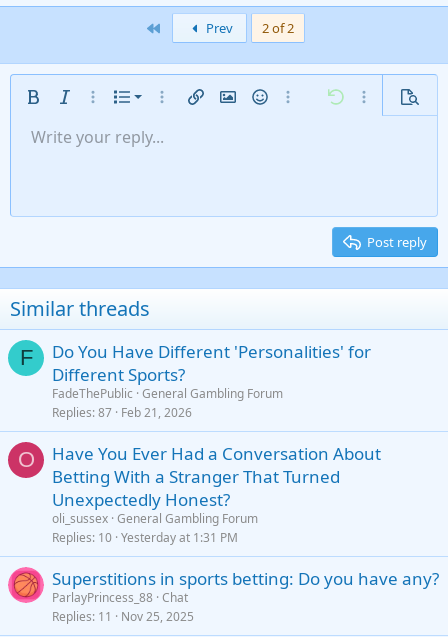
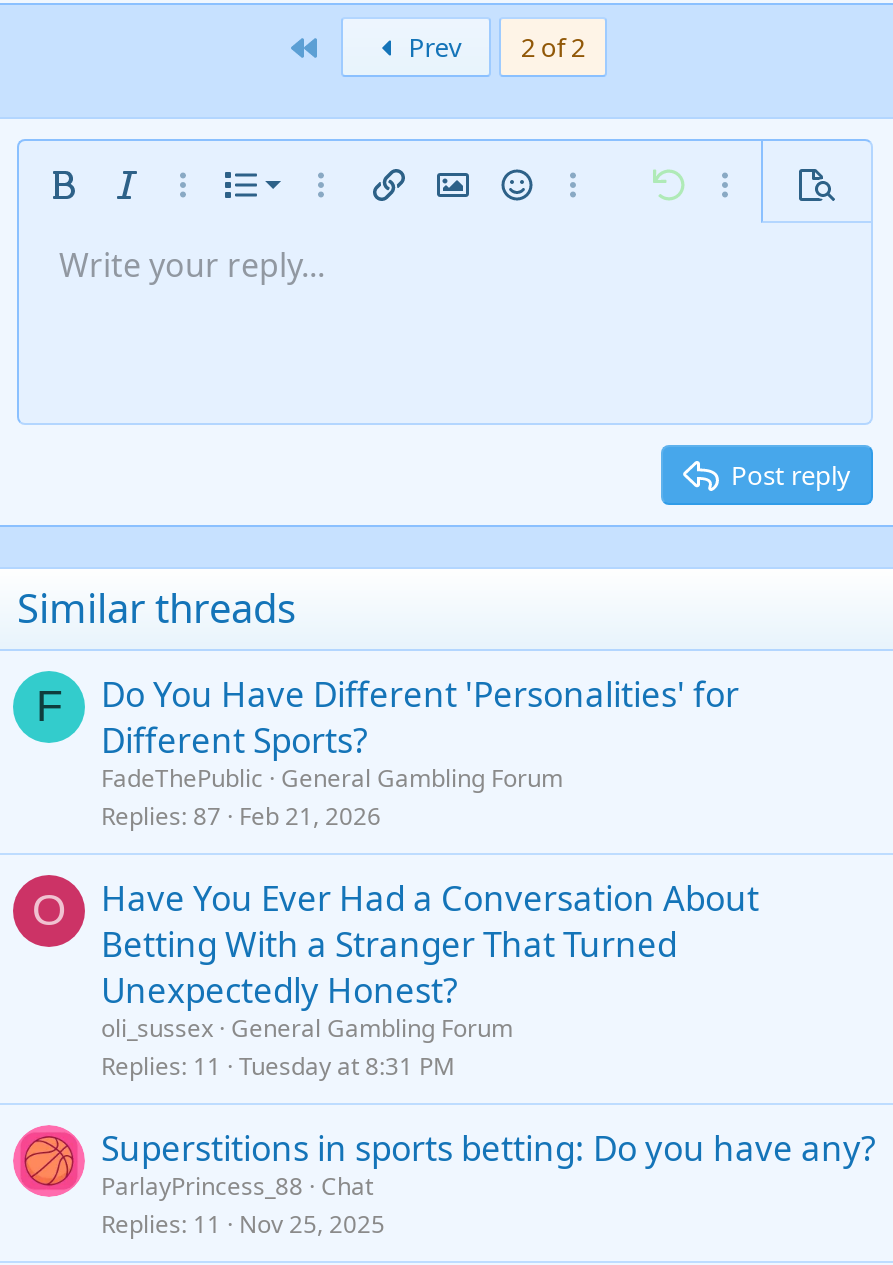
- Replies 10 Yesterday at 1:31 PM
+ Replies 11 Tuesday at 8:31 PM
